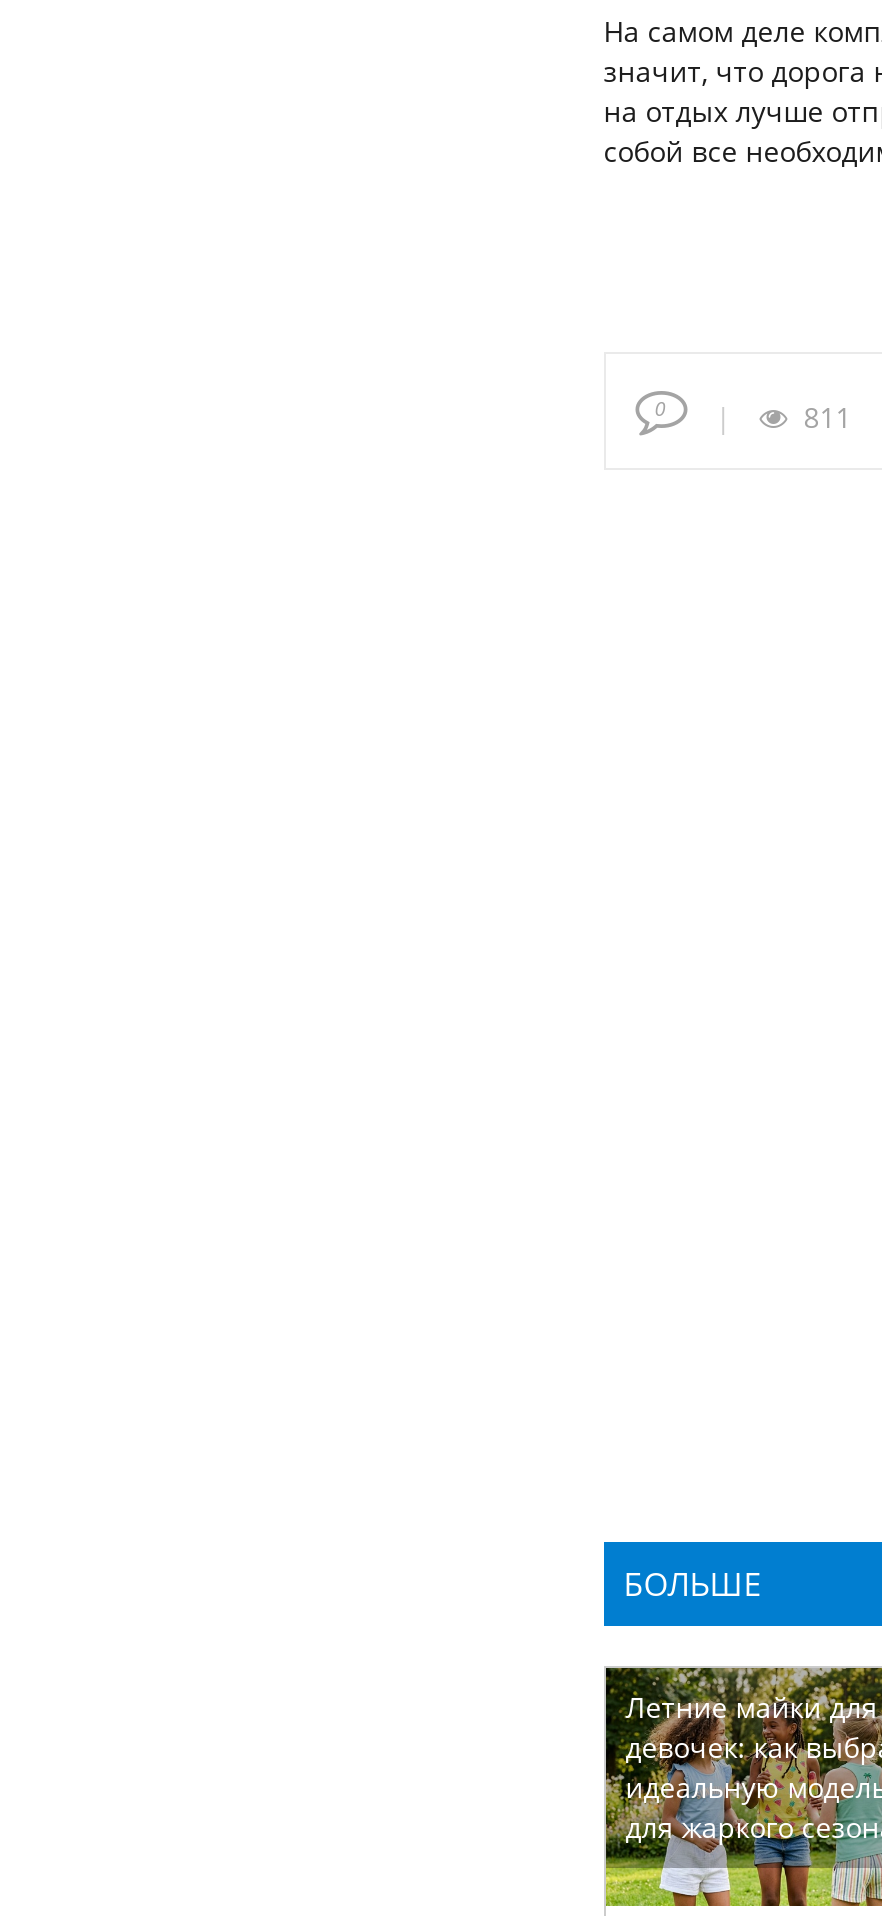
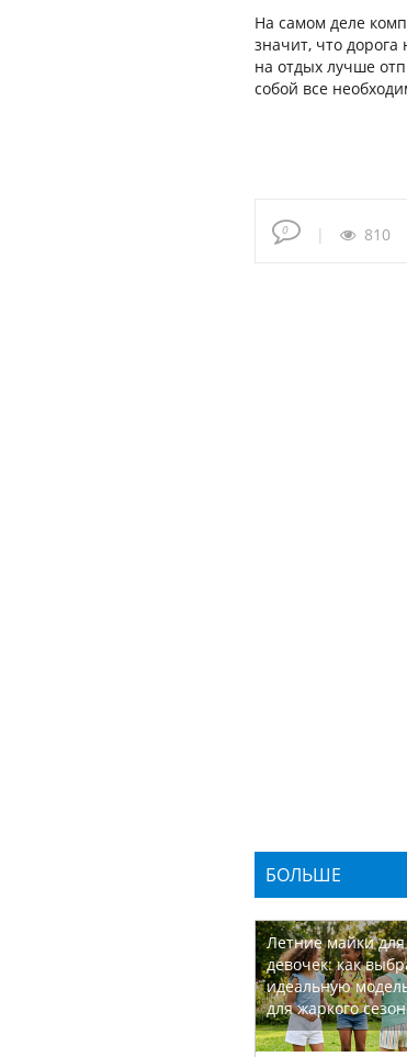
- 811
+ 810
